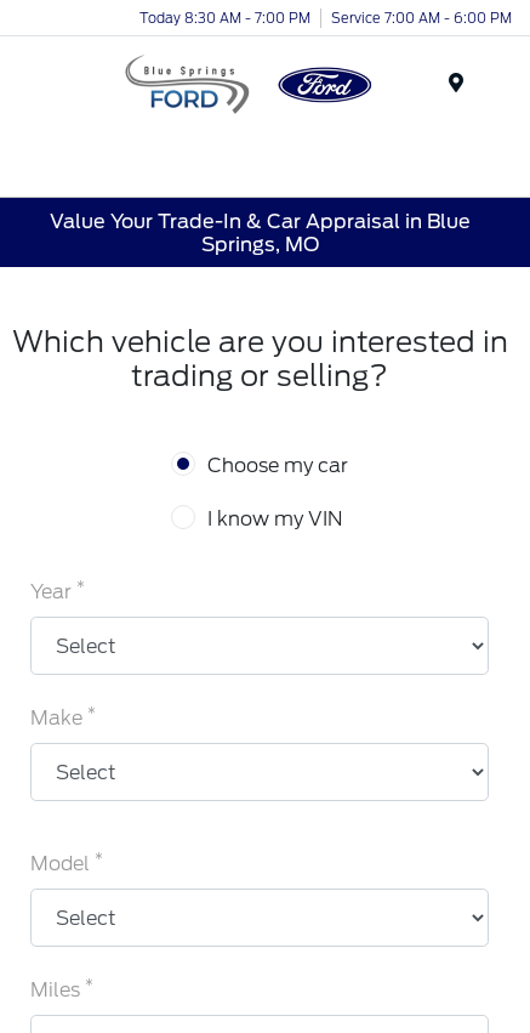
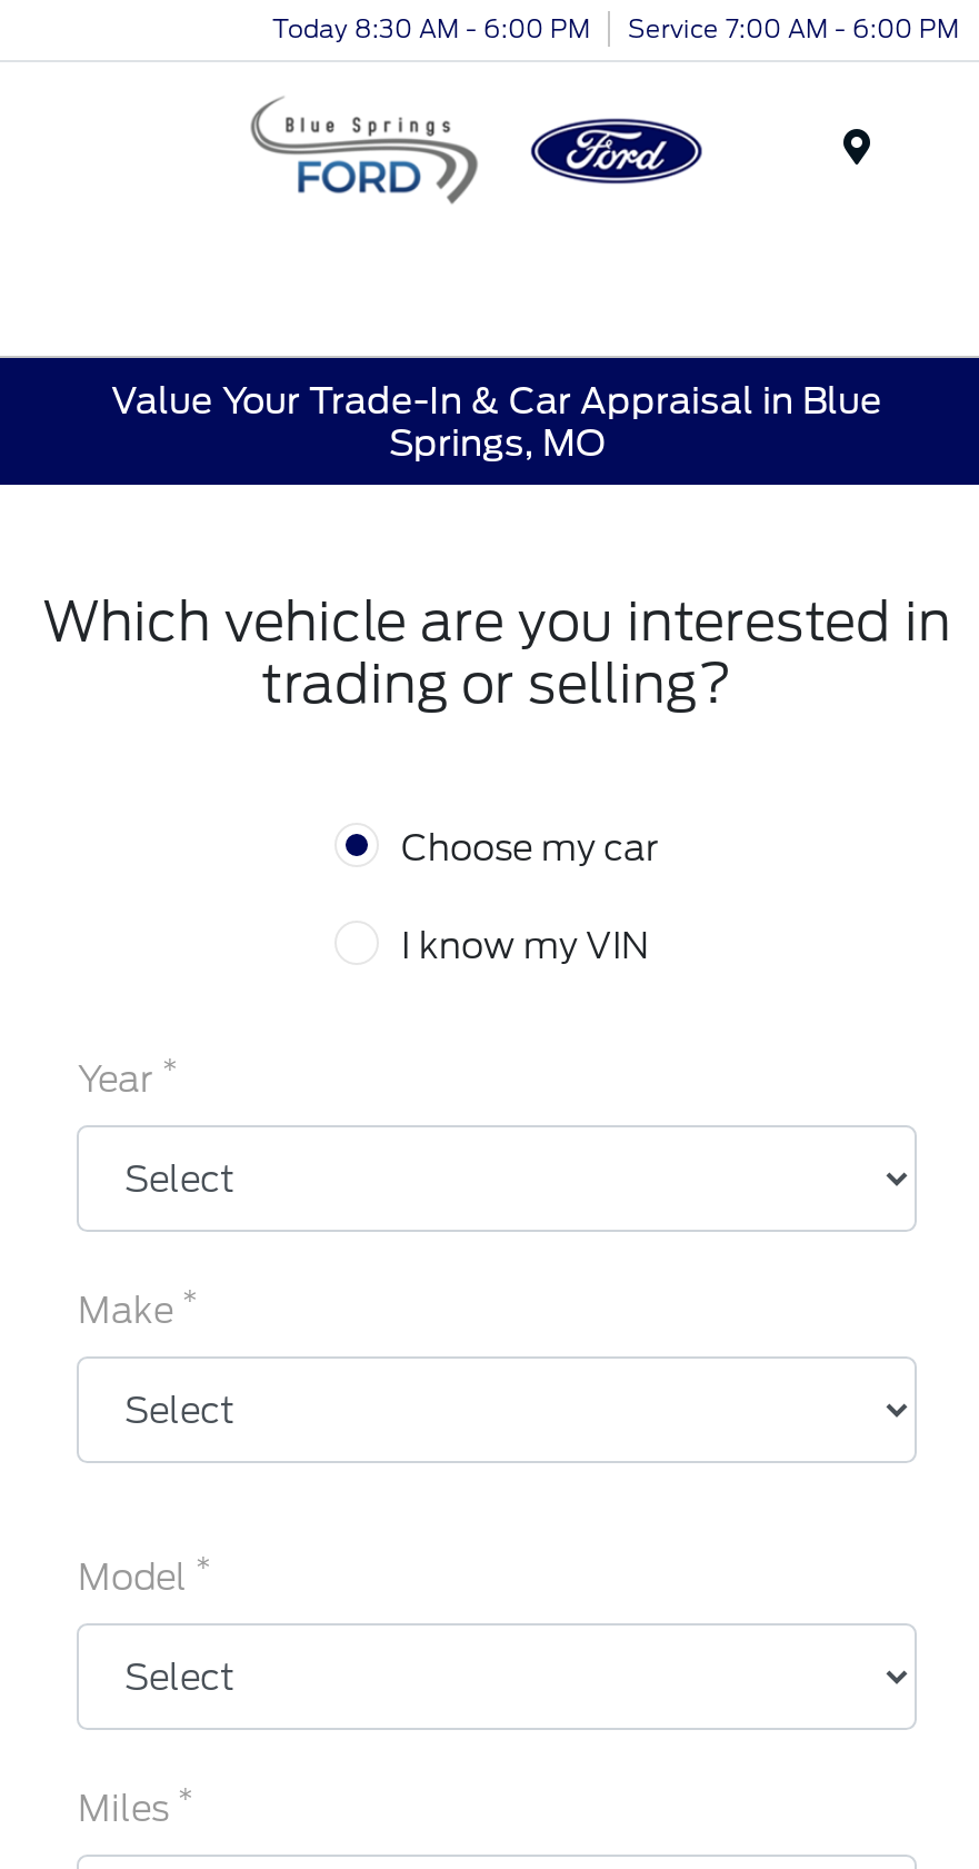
- Today 8:30 AM - 7:00 PM Service 7:00 AM - 6:00 PM
+ Today 8:30 AM - 6:00 PM Service 7:00 AM - 6:00 PM
